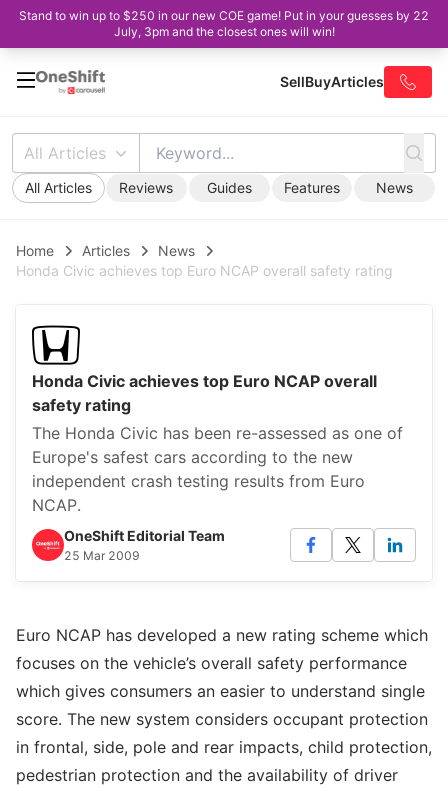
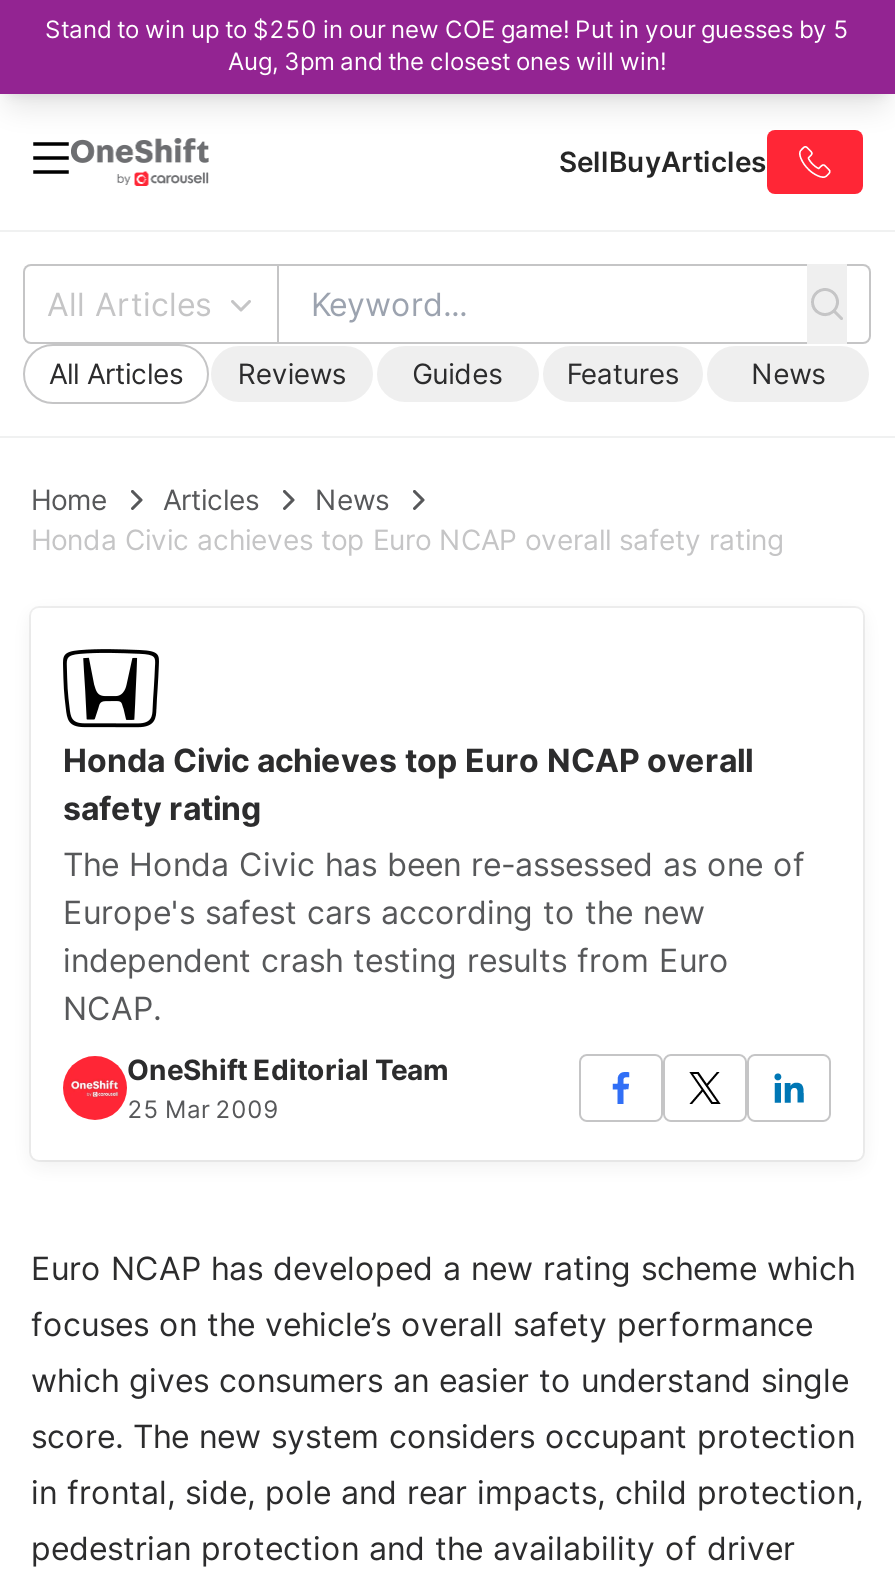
- Stand to win up to $250 in our new COE game! Put in your guesses by 22
+ Stand to win up to $250 in our new COE game! Put in your guesses by 5

- July, 3pm and the closest ones will win!
+ Aug, 3pm and the closest ones will win!
